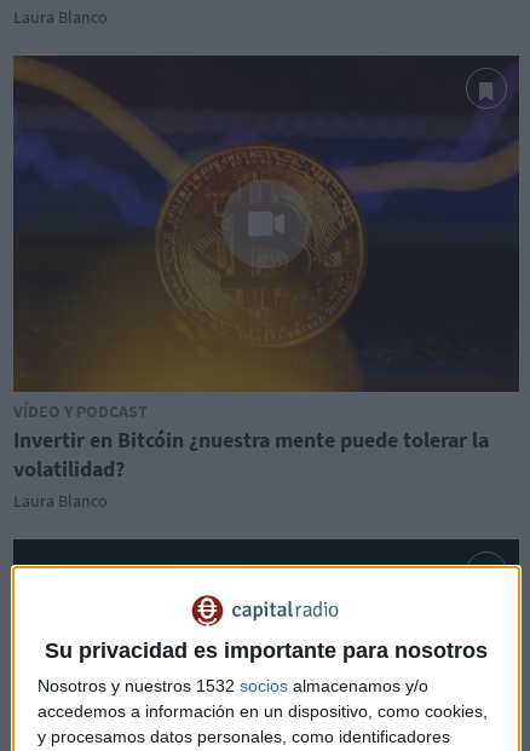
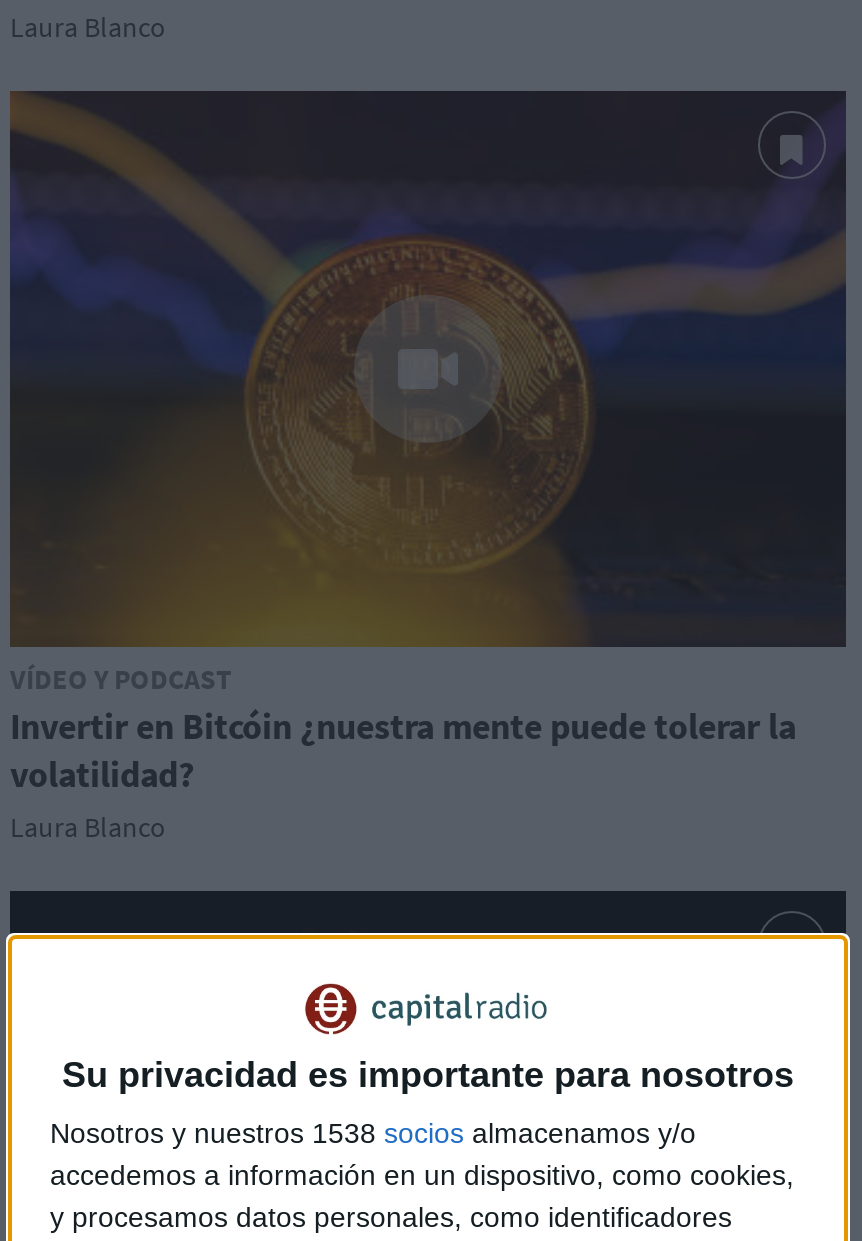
- Nosotros y nuestros 1532 socios almacenamos y/o
+ Nosotros y nuestros 1538 socios almacenamos y/o
